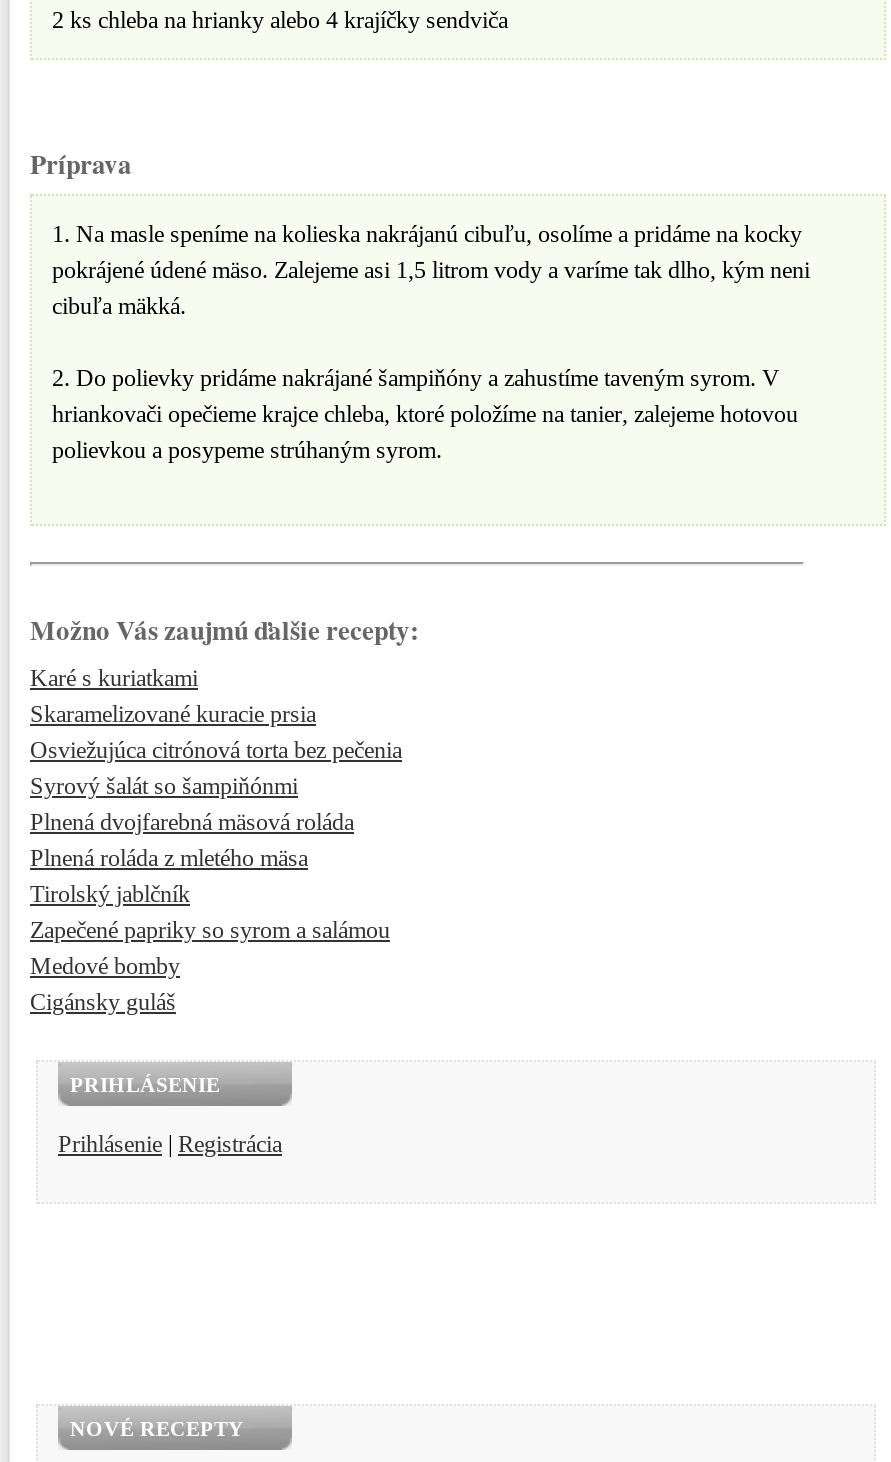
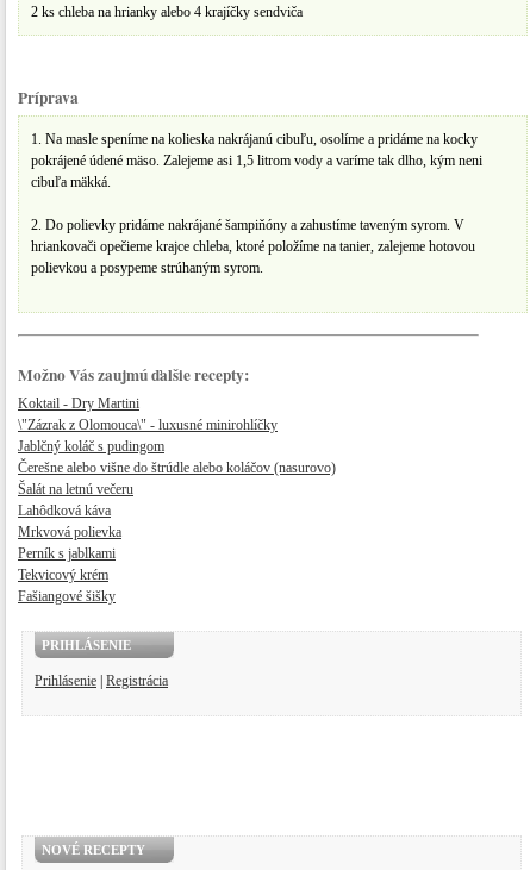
- Karé s kuriatkami
- Skaramelizované kuracie prsia
- Osviežujúca citrónová torta bez pečenia
- Syrový šalát so šampiňónmi
- Plnená dvojfarebná mäsová roláda
- Plnená roláda z mletého mäsa
- Tirolský jablčník
- Zapečené papriky so syrom a salámou
- Medové bomby
- Cigánsky guláš
+ Koktail - Dry Martini
+ \"Zázrak z Olomouca\" - luxusné minirohlíčky
+ Jablčný koláč s pudingom
+ Čerešne alebo višne do štrúdle alebo koláčov (nasurovo)
+ Šalát na letnú večeru
+ Lahôdková káva
+ Mrkvová polievka
+ Perník s jablkami
+ Tekvicový krém
+ Fašiangové šišky
